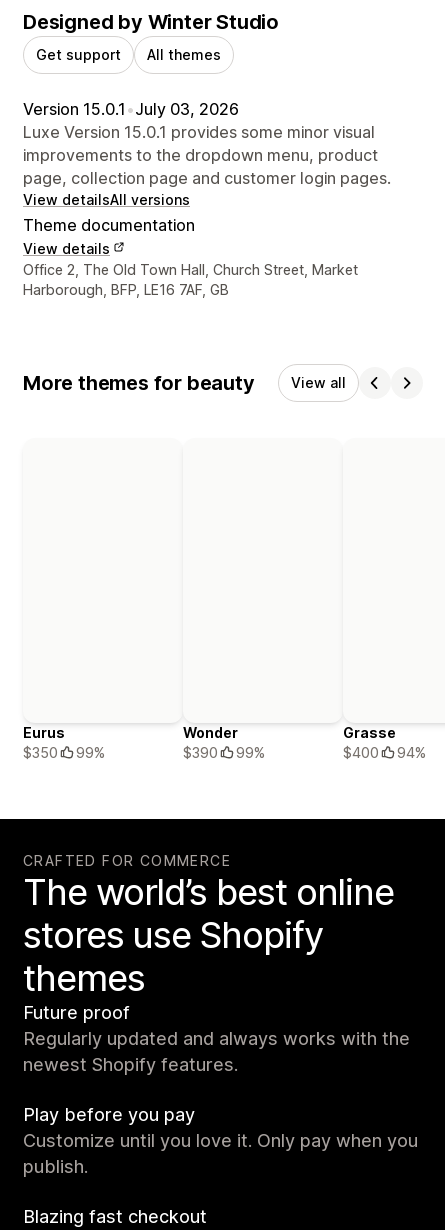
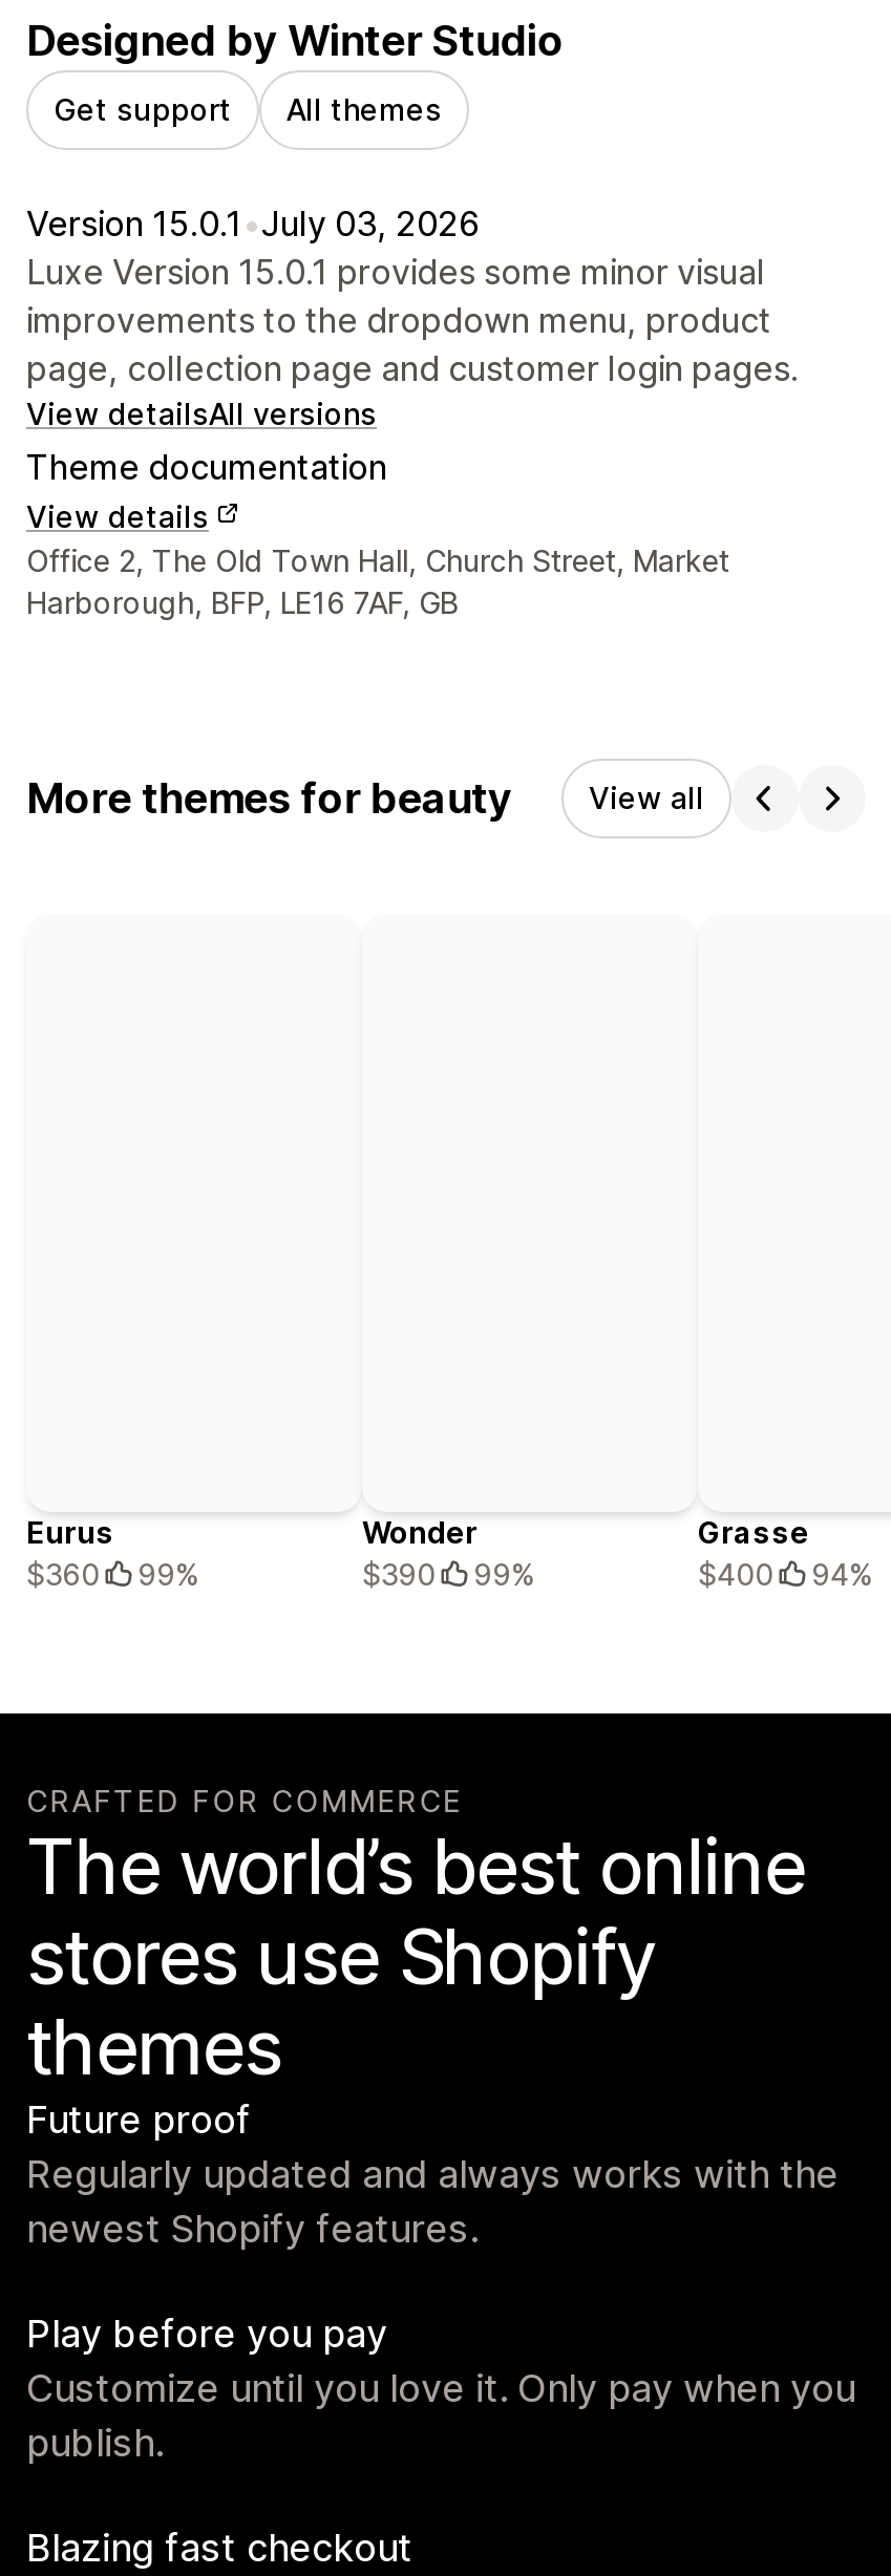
- $350 99%
+ $360 99%
